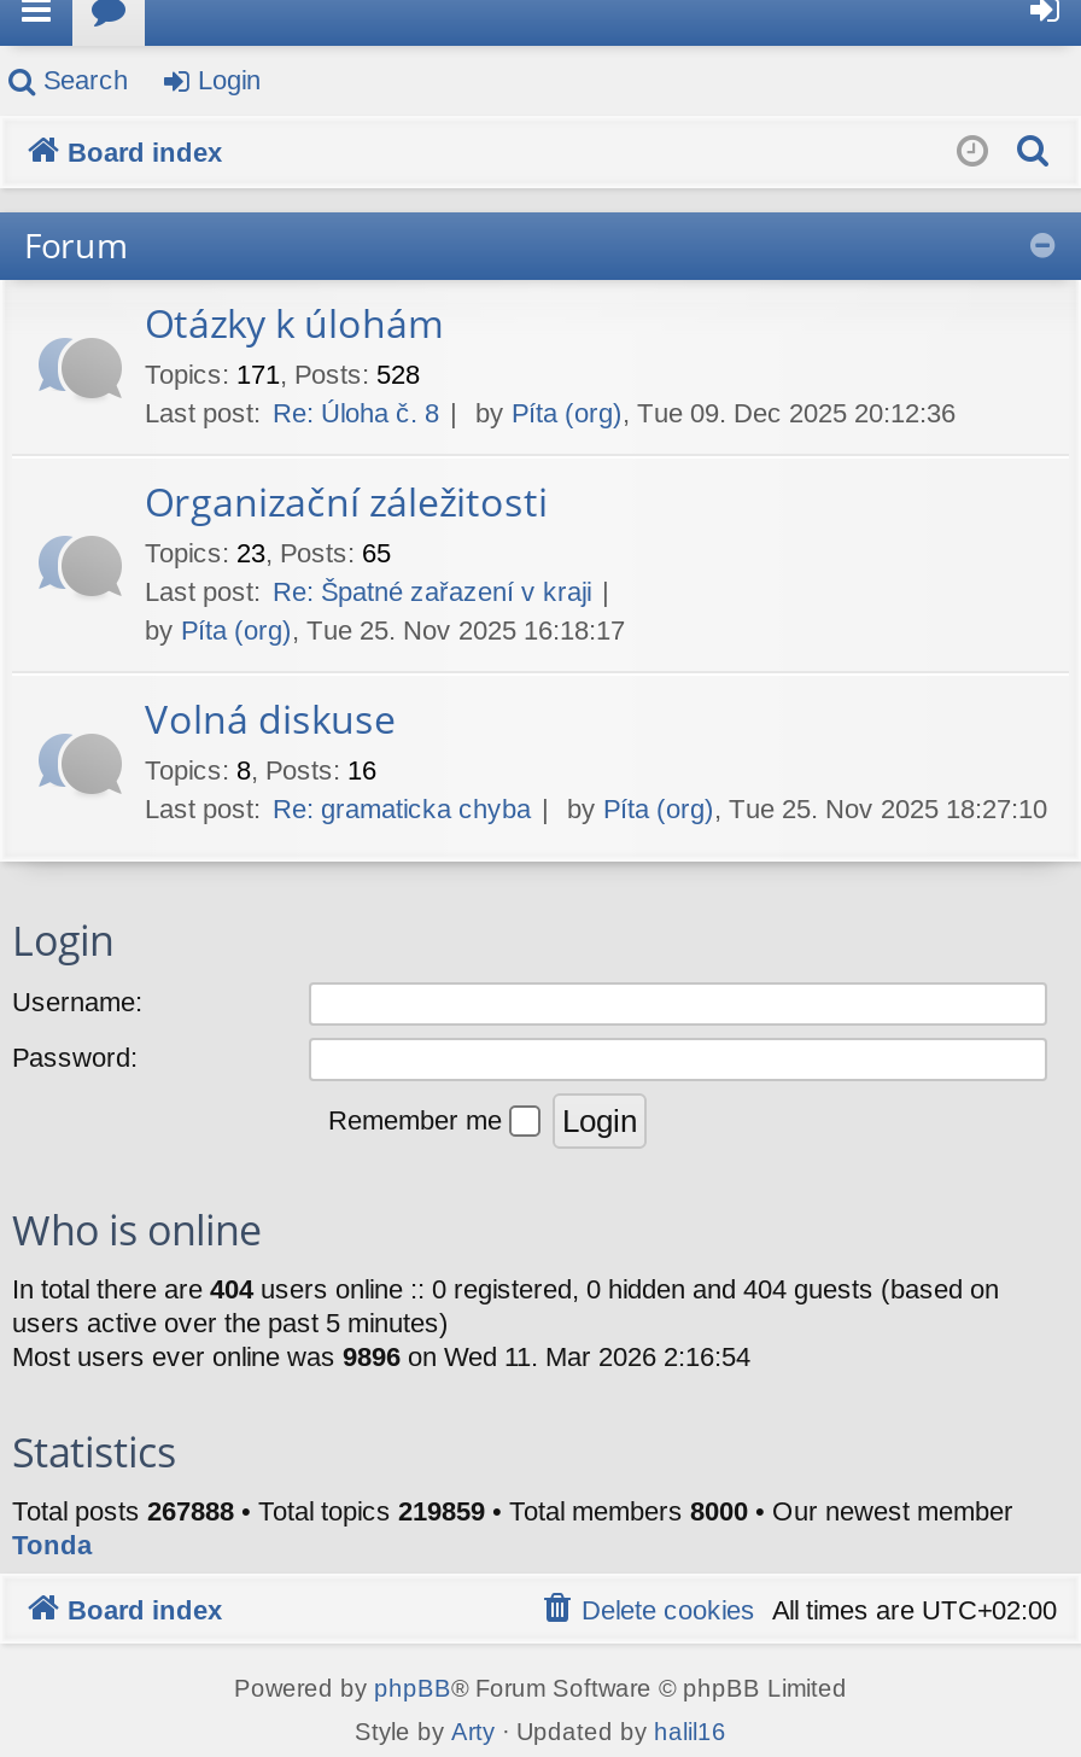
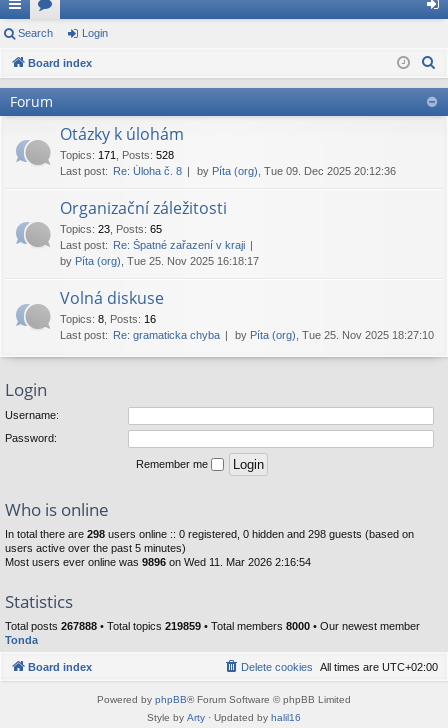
- In total there are 404 users online :: 0 registered, 0 hidden and 404 guests (based on
+ In total there are 298 users online :: 0 registered, 0 hidden and 298 guests (based on
